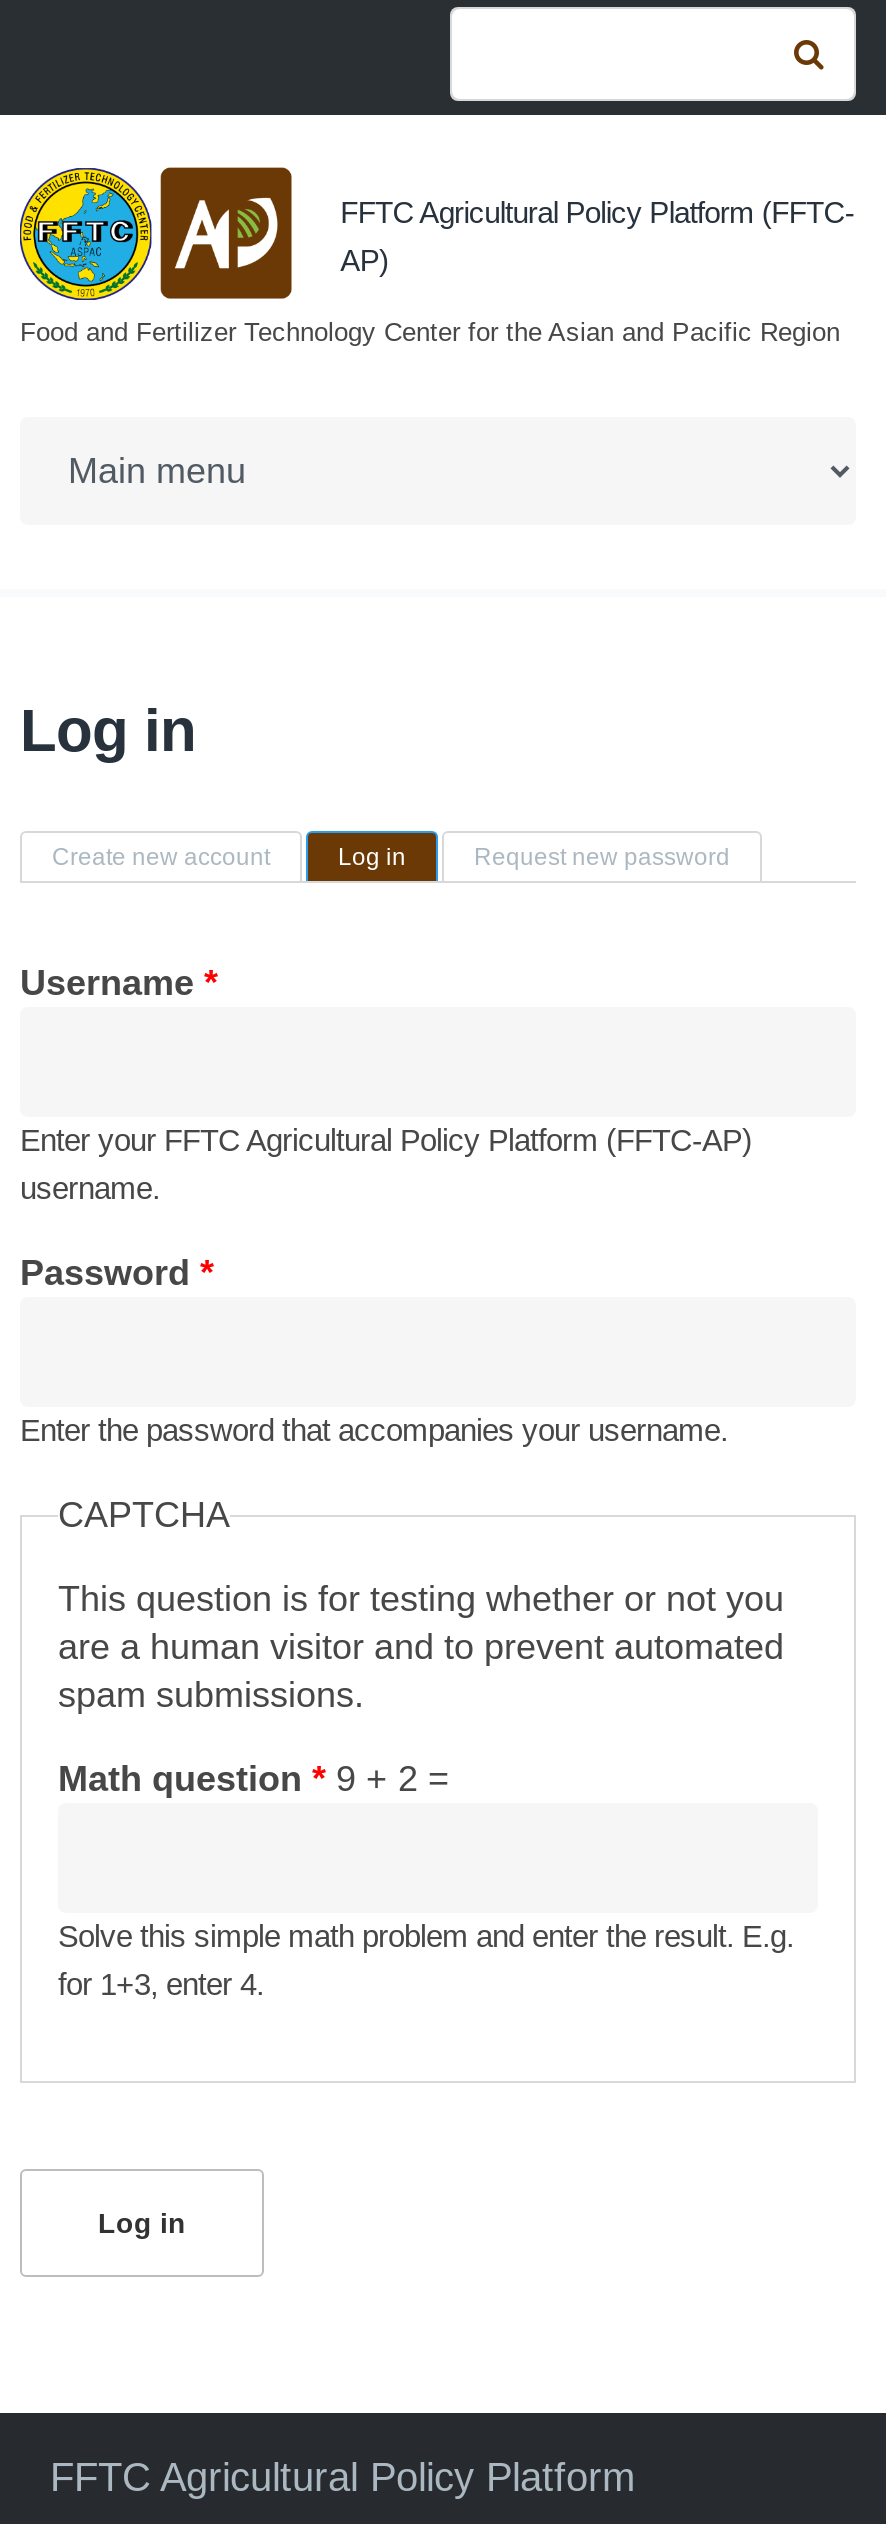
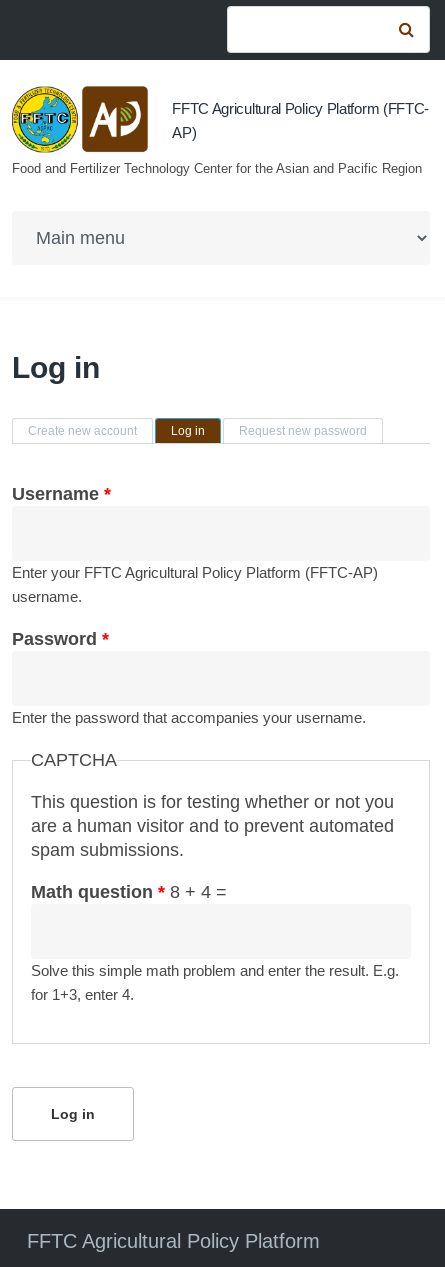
- Math question * 9 + 2 =
+ Math question * 8 + 4 =
